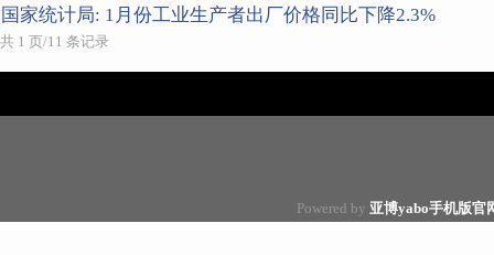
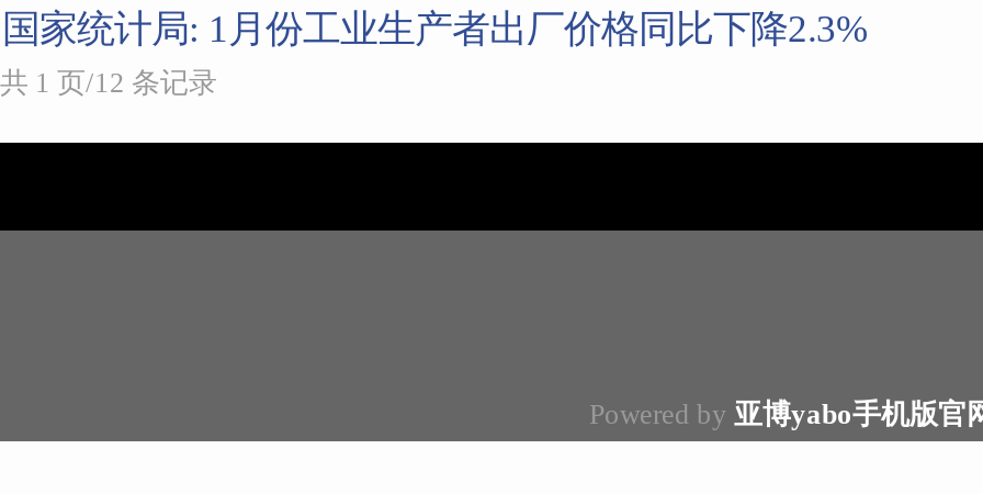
- 共 1 页/11 条记录
+ 共 1 页/12 条记录
